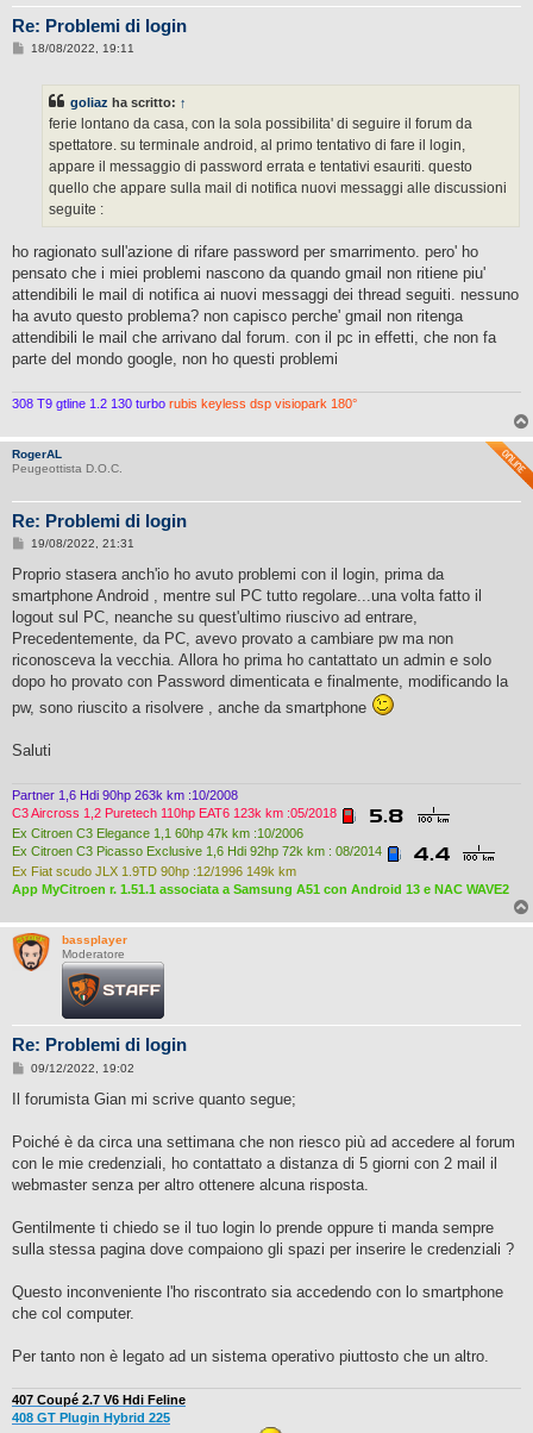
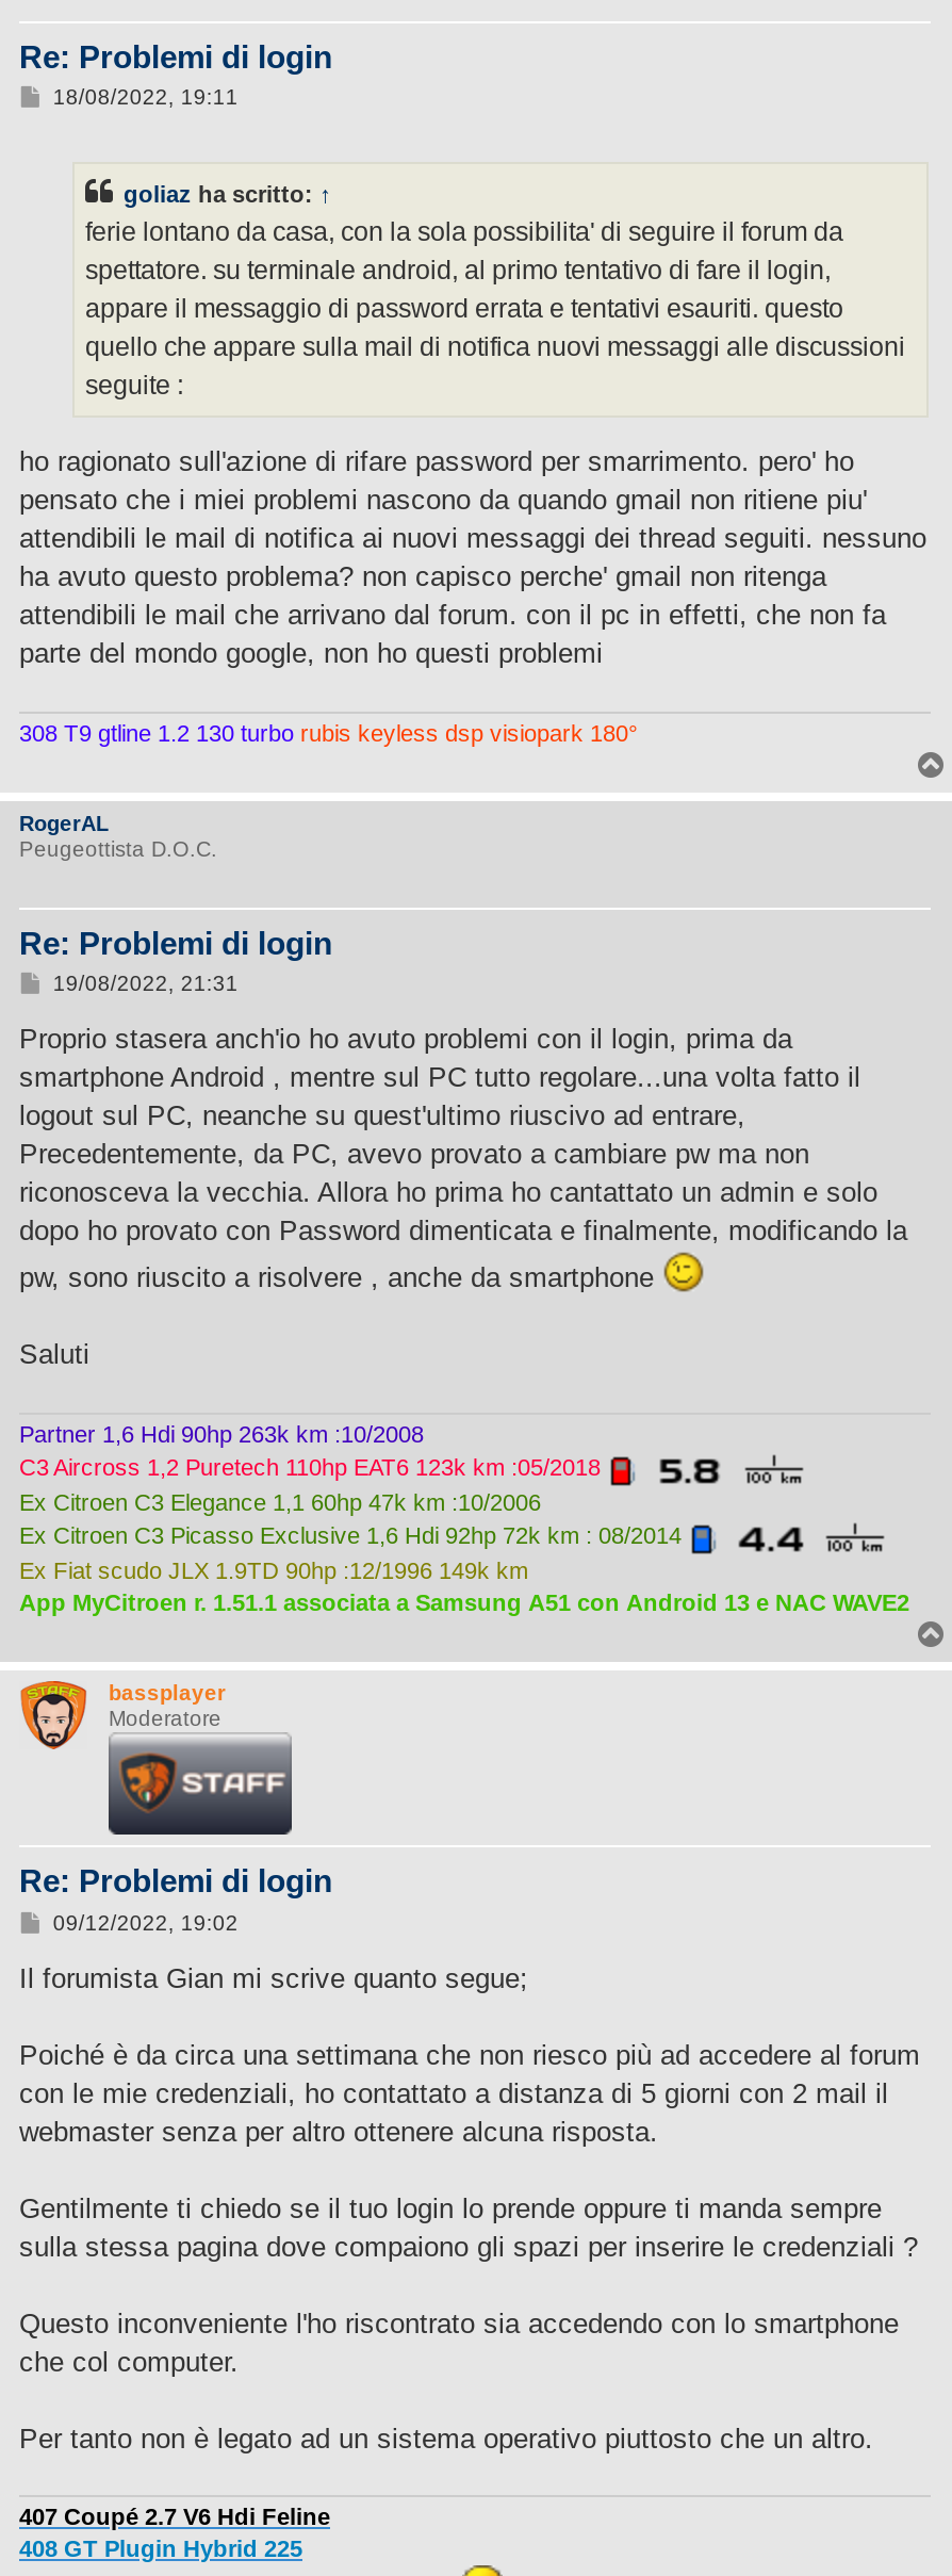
- [image]
